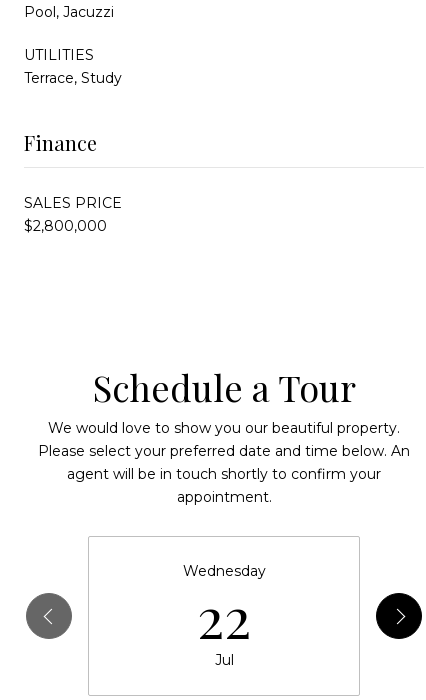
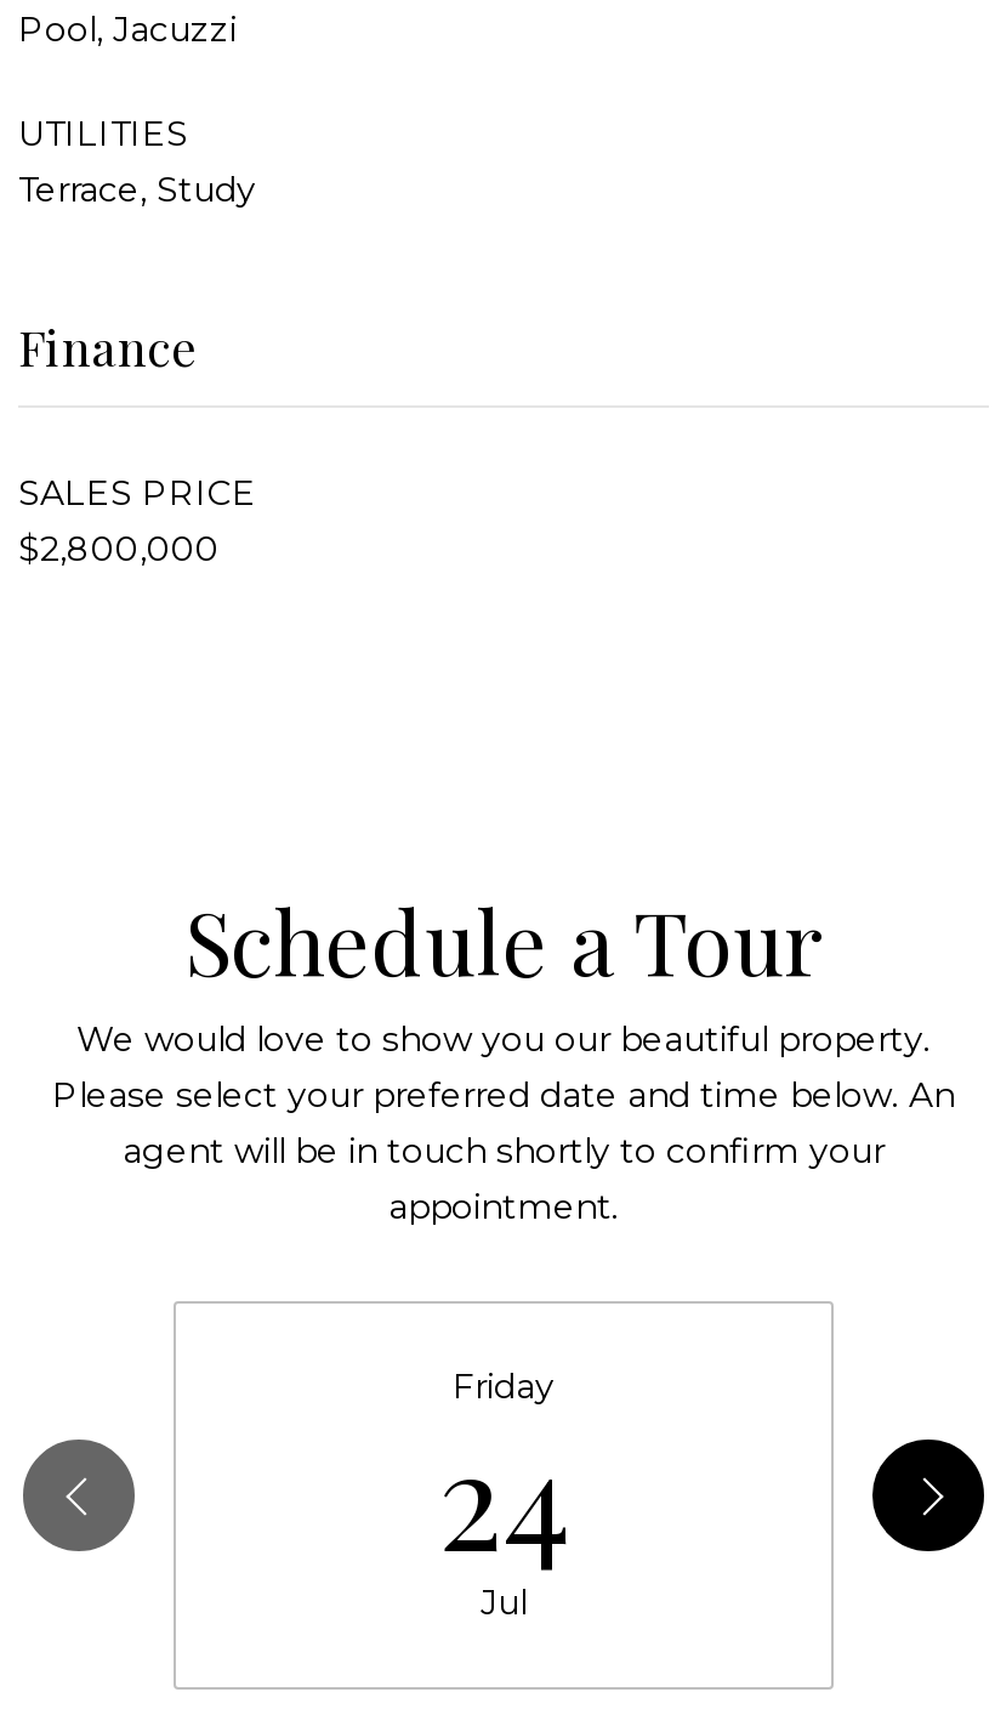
- Wednesday
- 22
+ Friday
+ 24
